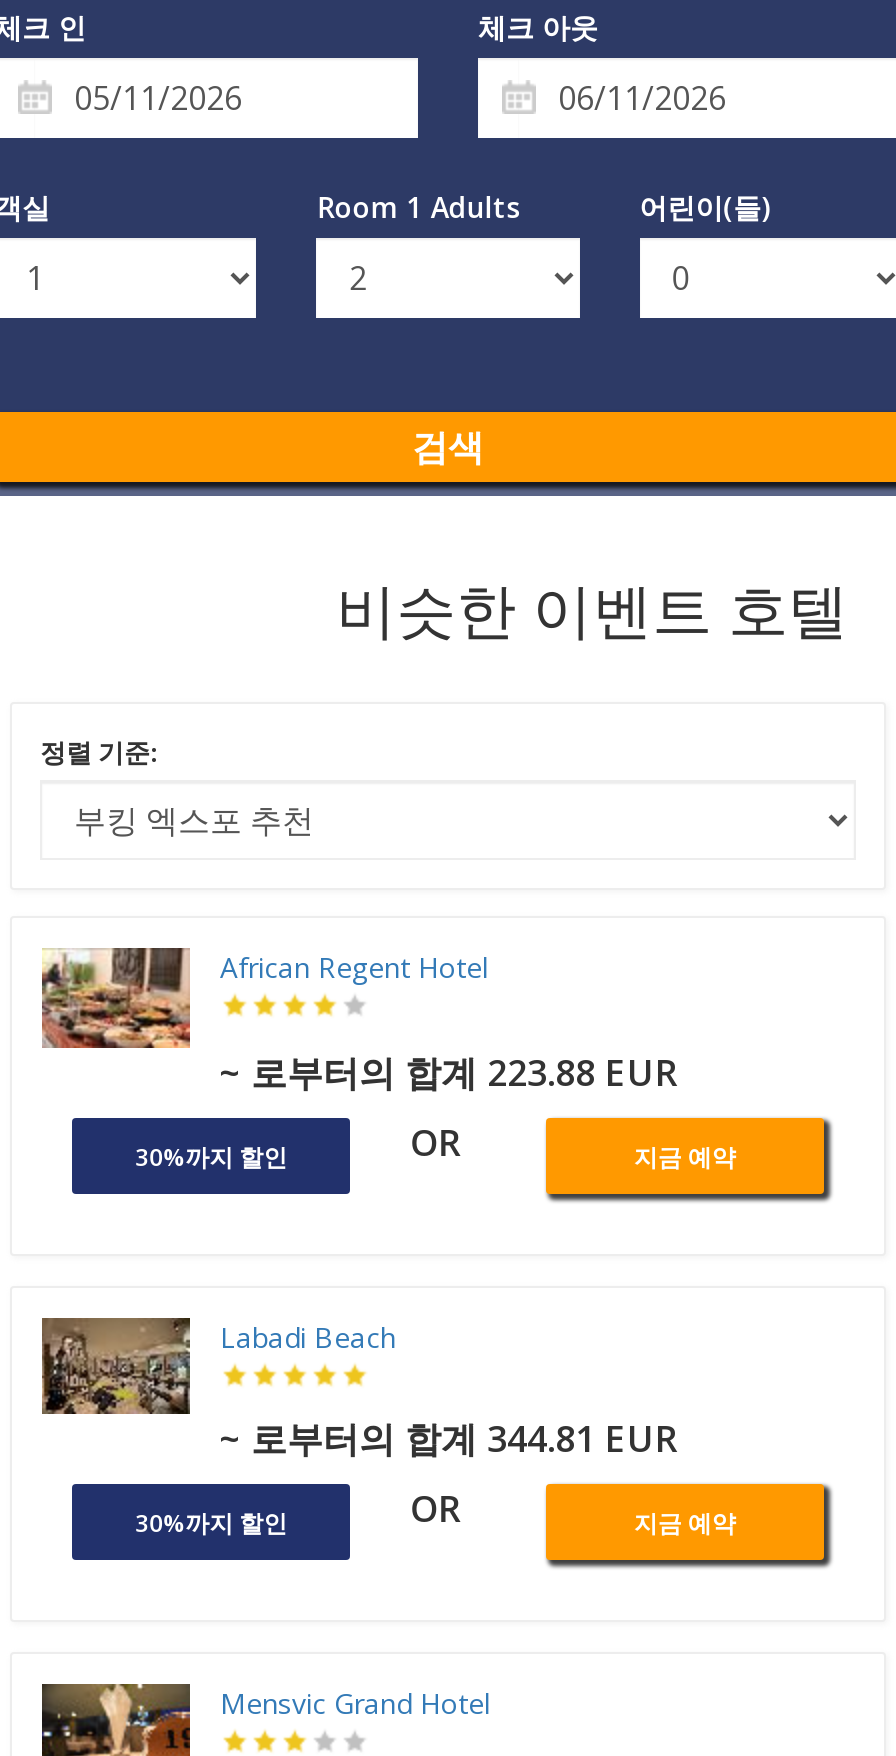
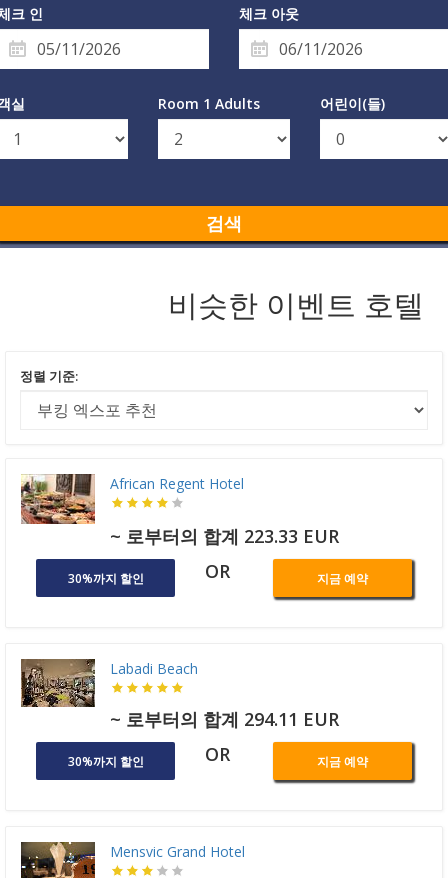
- ~ 로부터의 합계 223.88 EUR
+ ~ 로부터의 합계 223.33 EUR

- ~ 로부터의 합계 344.81 EUR
+ ~ 로부터의 합계 294.11 EUR
